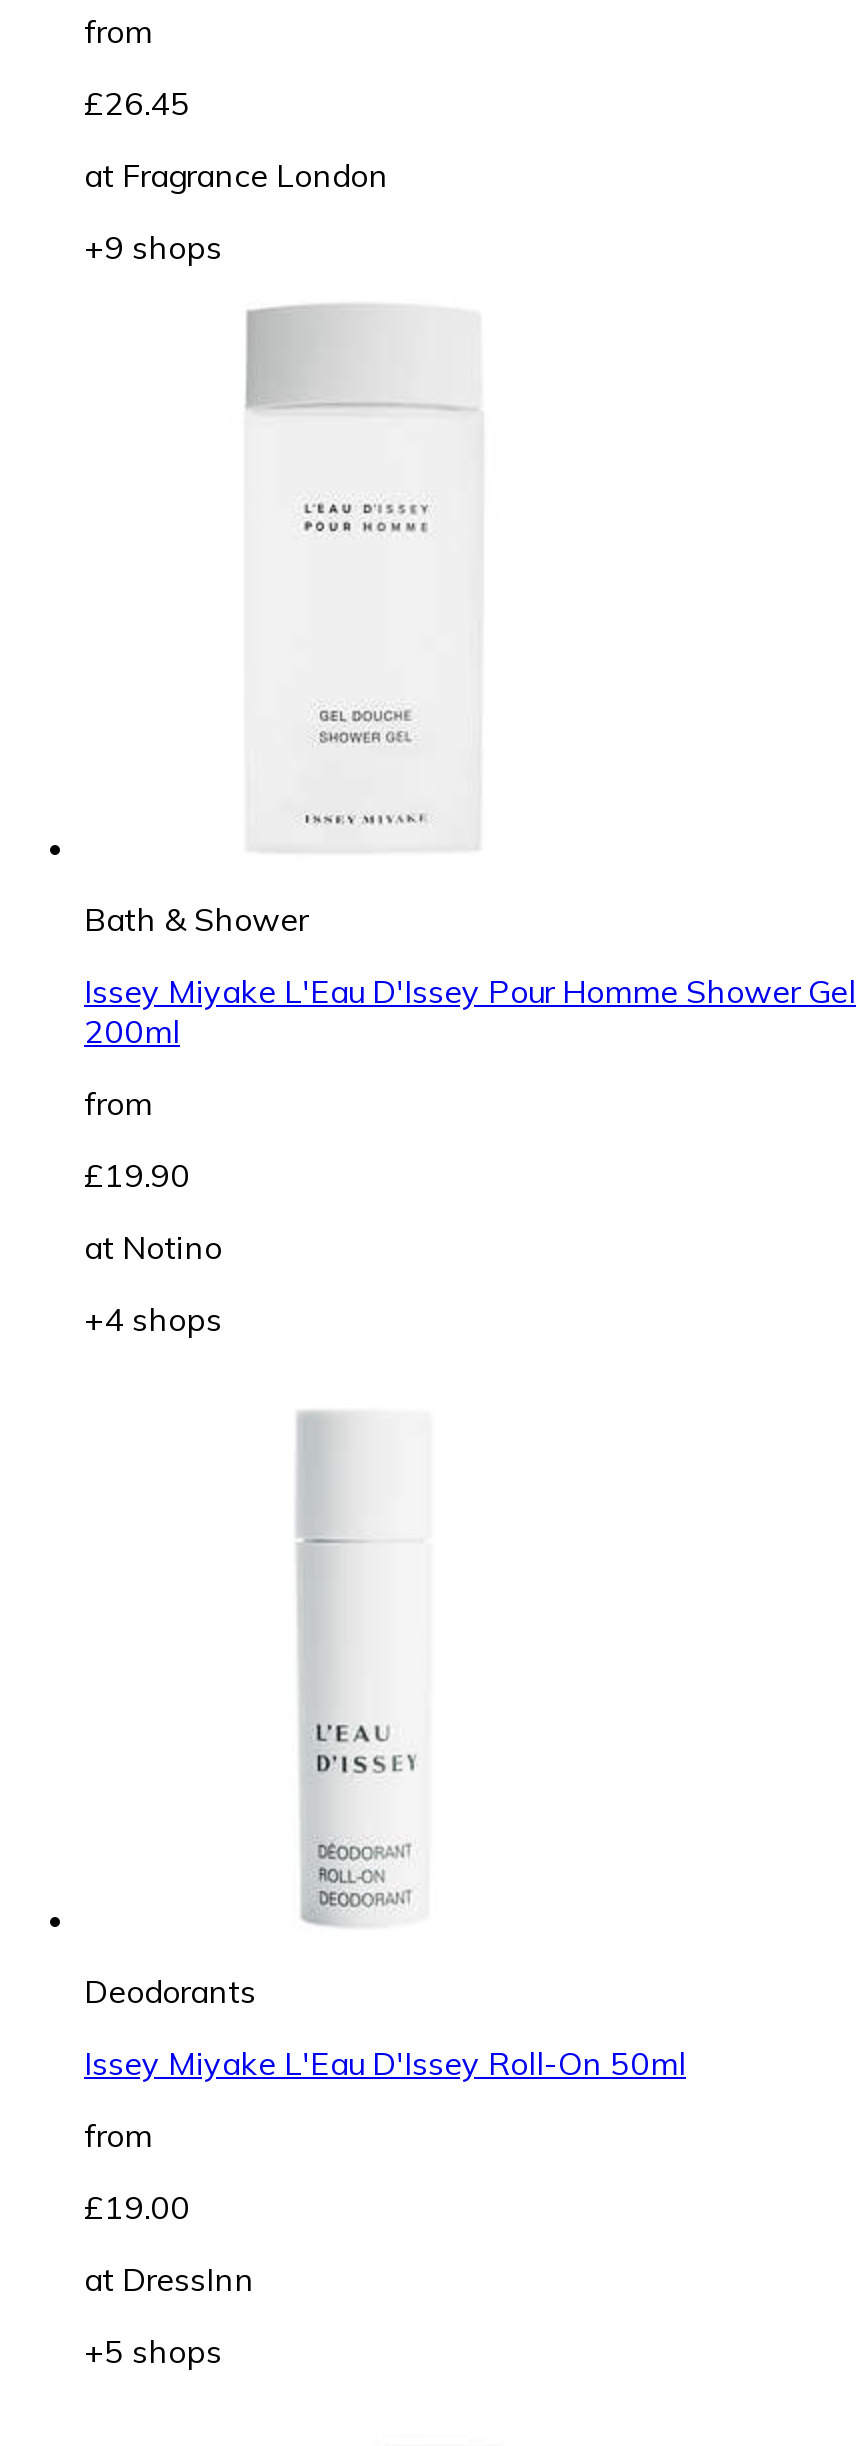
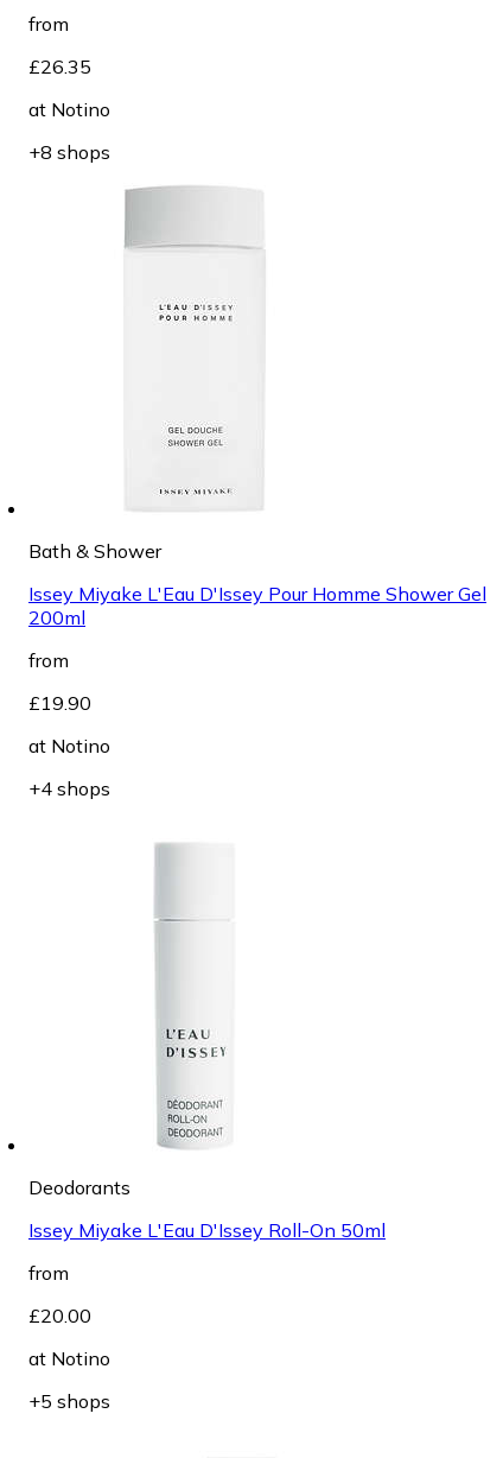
- £26.45
+ £26.35

- at Fragrance London
+ at Notino

- +9 shops
+ +8 shops

- £19.00
+ £20.00

- at DressInn
+ at Notino
